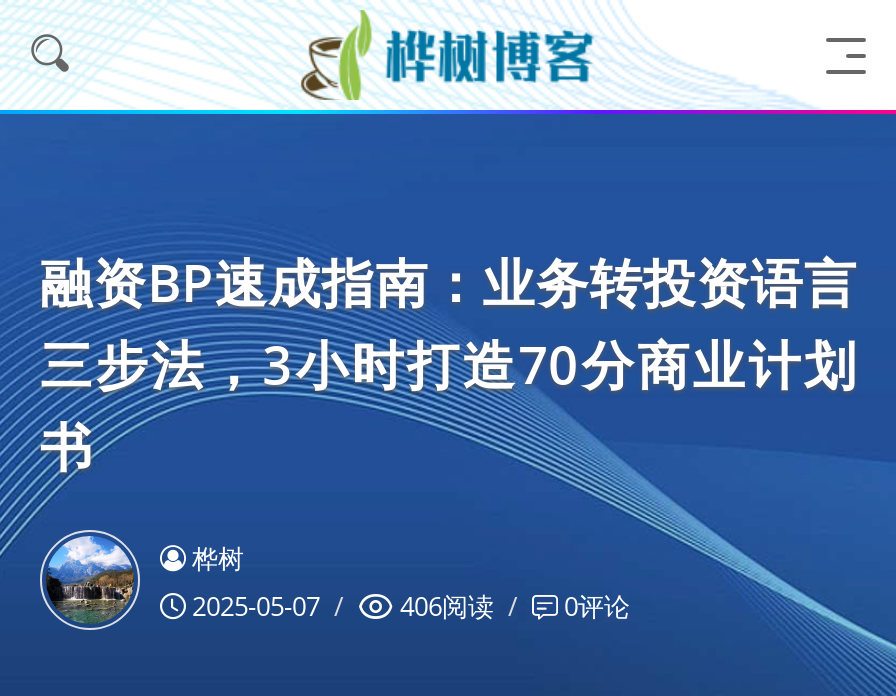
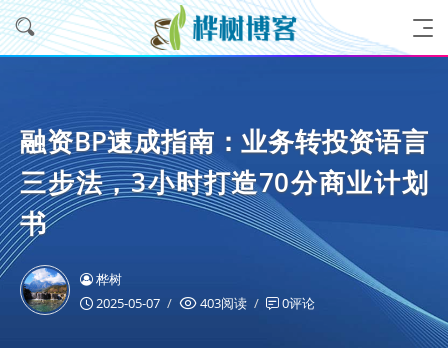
- 406阅读 0评论
+ 403阅读 0评论
